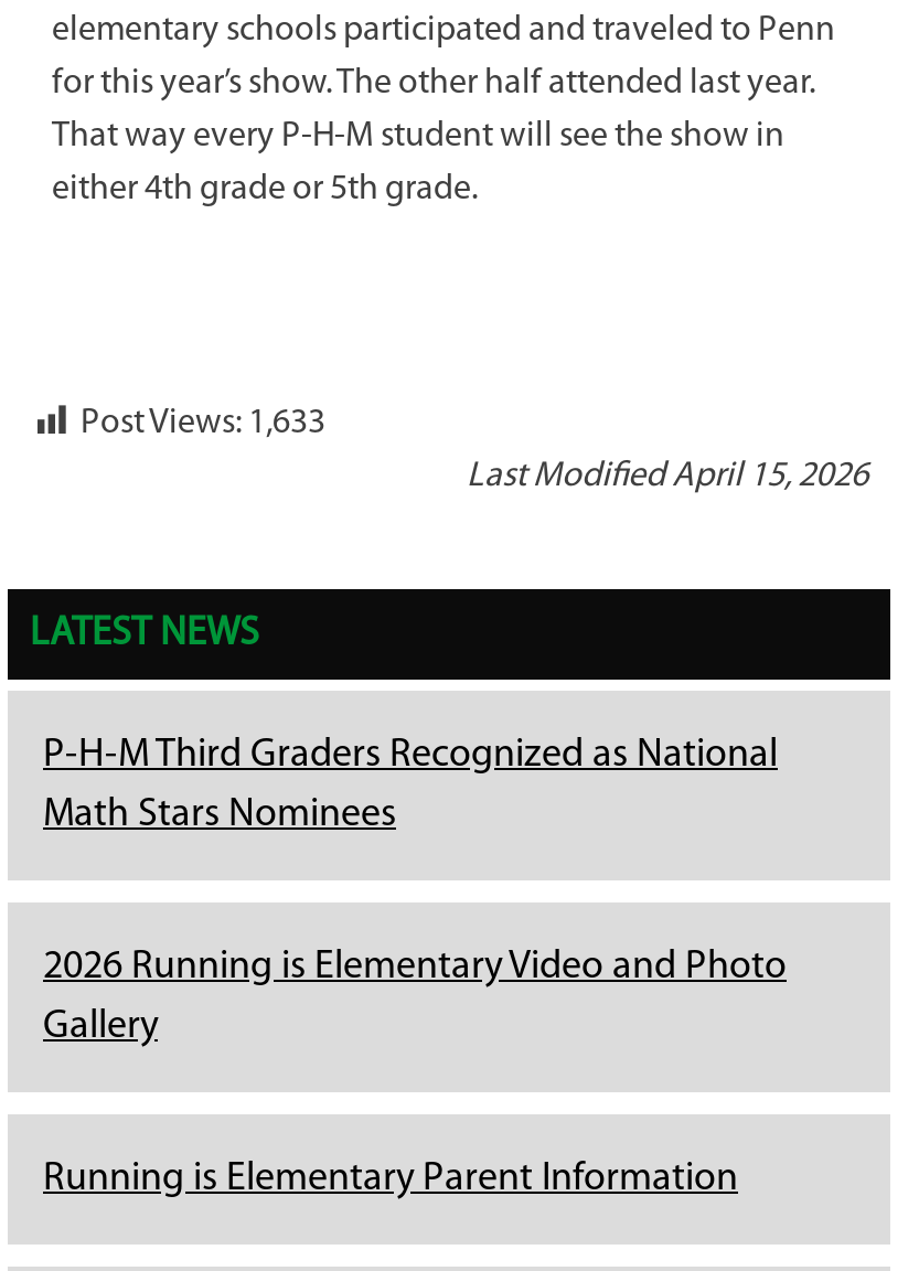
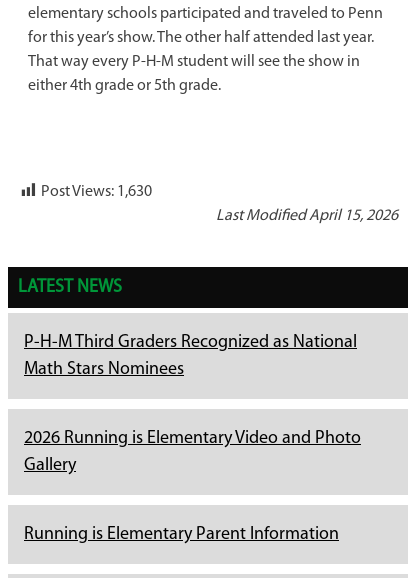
- Post Views: 1,633
+ Post Views: 1,630
